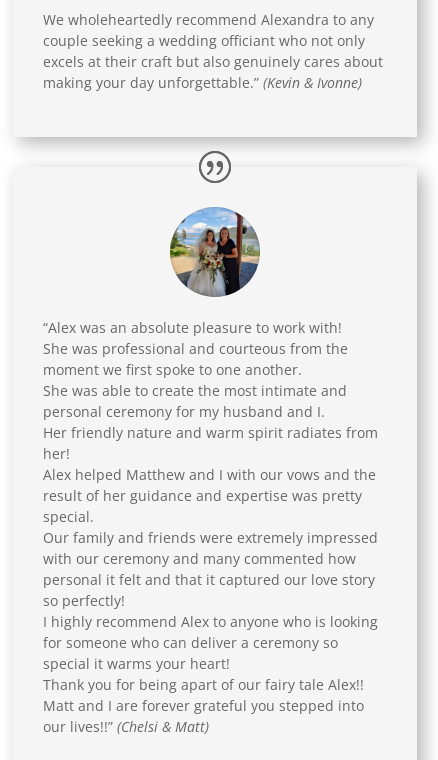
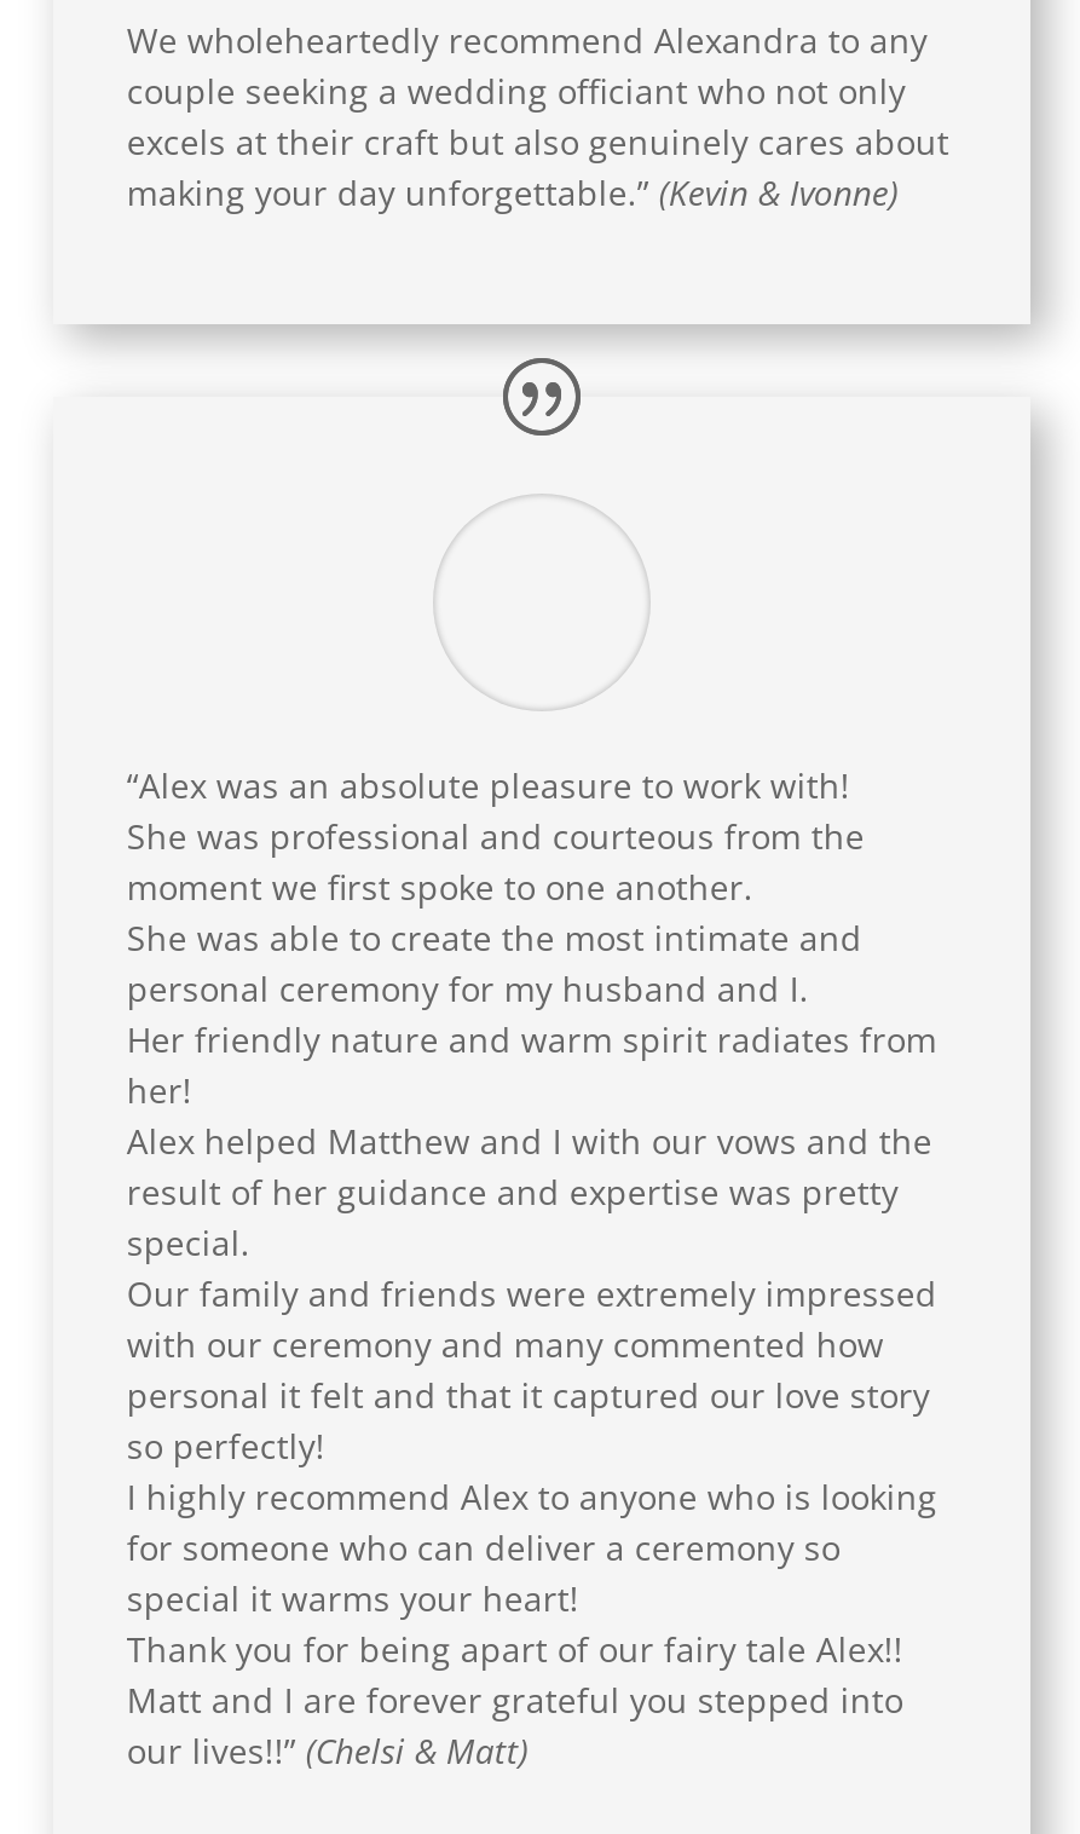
- [image]
